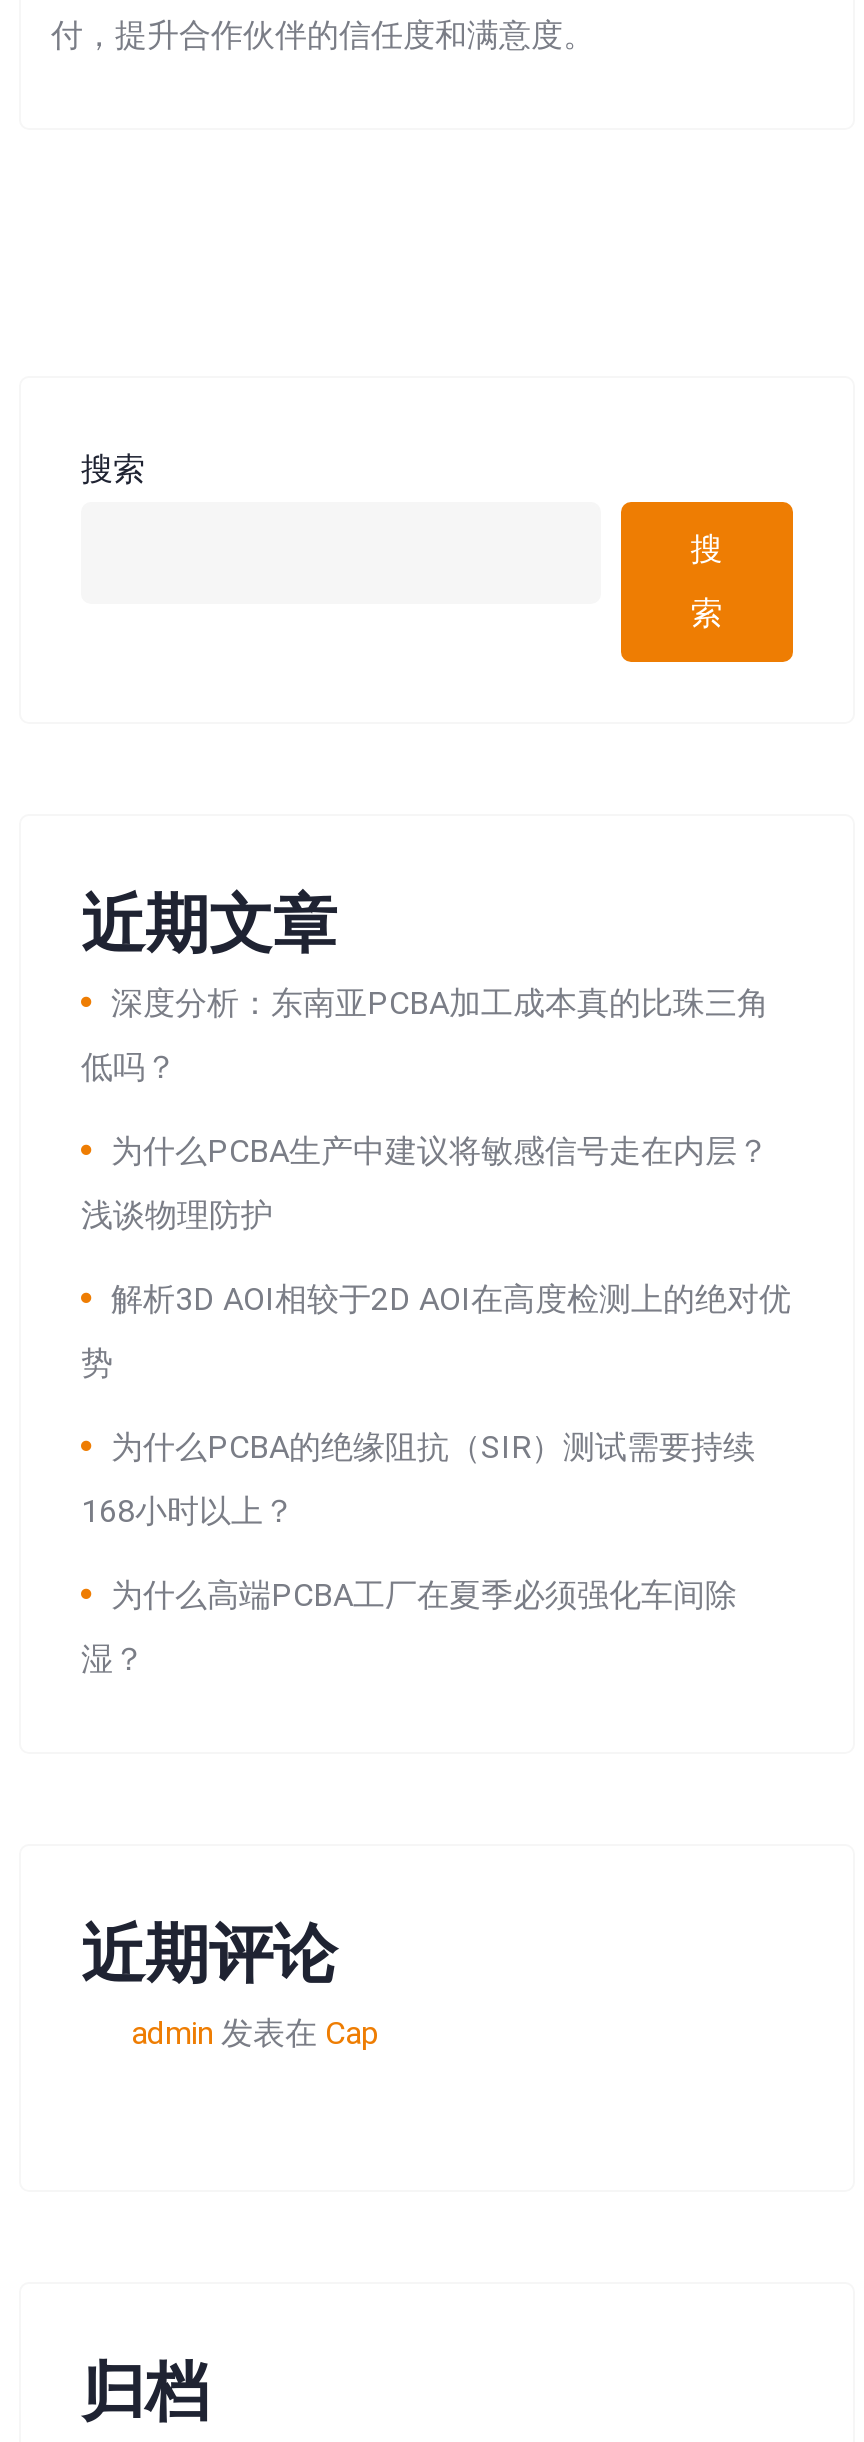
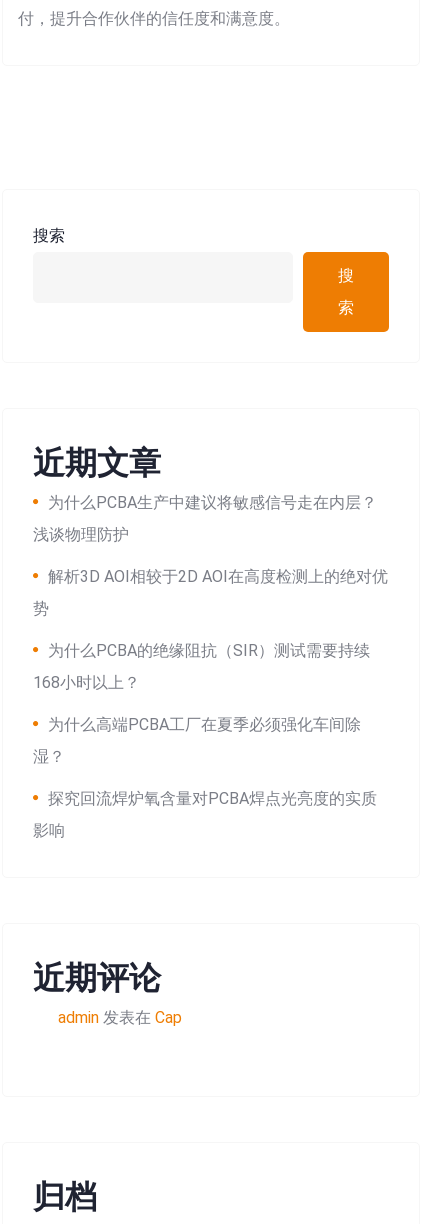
- 深度分析：东南亚PCBA加工成本真的比珠三角
- 低吗？

moved up: 为什么PCBA生产中建议将敏感信号走在内层？ | 浅谈物理防护 | 解析3D AOI相较于2D AOI在高度检测上的绝对优 | 势 | 为什么PCBA的绝缘阻抗（SIR）测试需要持续 | 168小时以上？ | 为什么高端PCBA工厂在夏季必须强化车间除 | 湿？

+ 探究回流焊炉氧含量对PCBA焊点光亮度的实质
+ 影响
